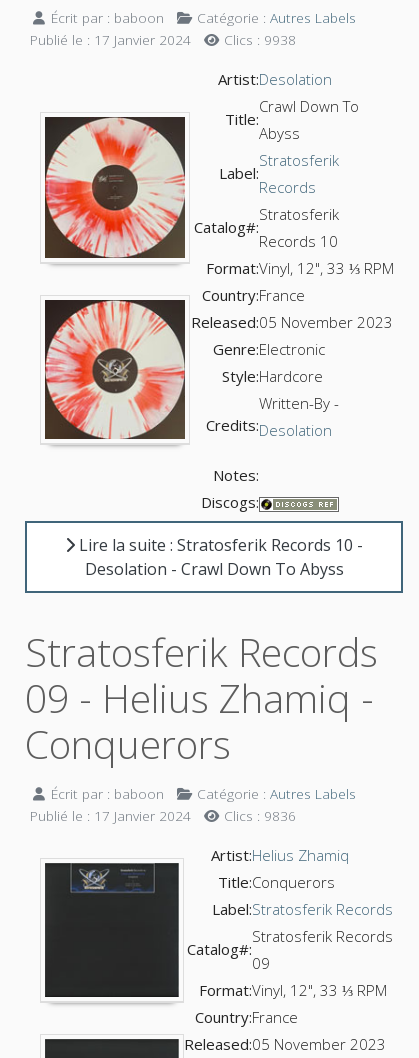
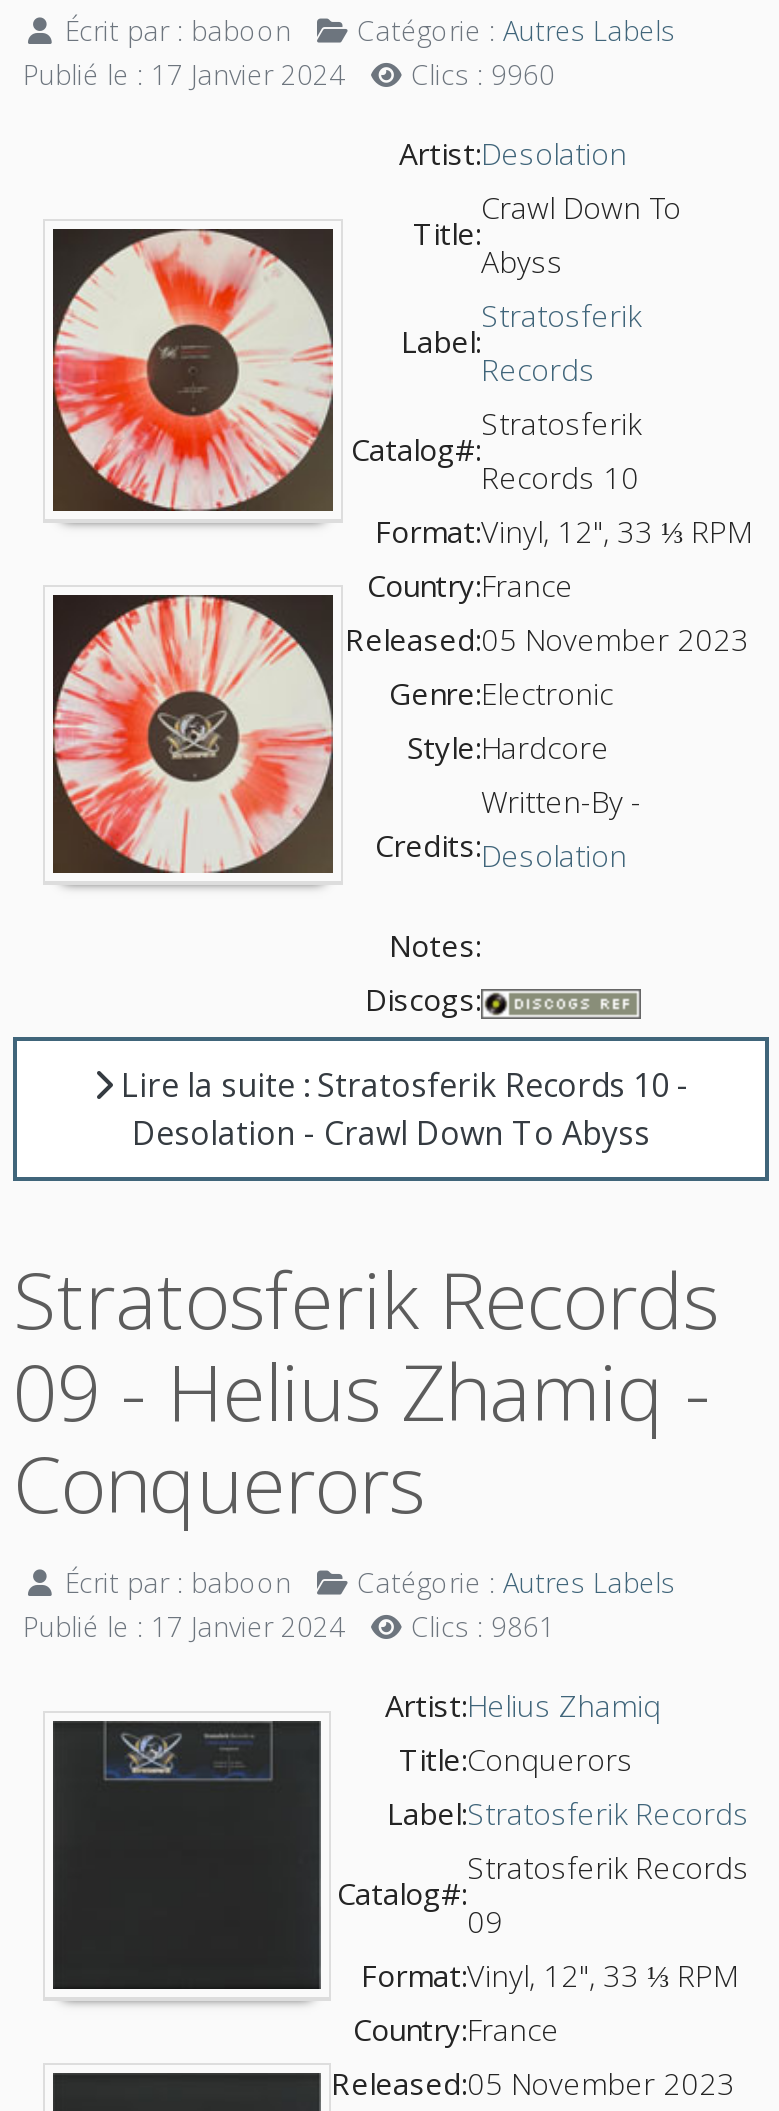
- Publié le : 17 Janvier 2024 Clics : 9938
+ Publié le : 17 Janvier 2024 Clics : 9960

- Publié le : 17 Janvier 2024 Clics : 9836
+ Publié le : 17 Janvier 2024 Clics : 9861
